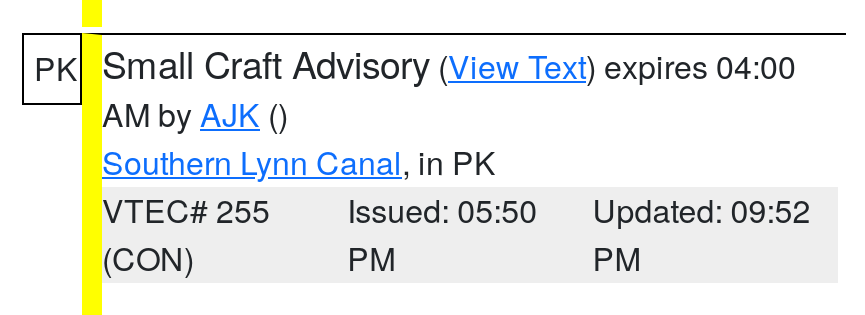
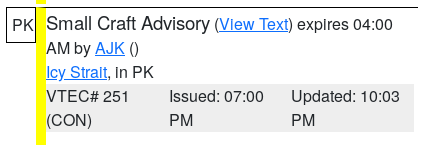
- Southern Lynn Canal, in PK
- VTEC# 255
+ Icy Strait, in PK
+ VTEC# 251

- Issued: 05:50
+ Issued: 07:00

- Updated: 09:52
+ Updated: 10:03
